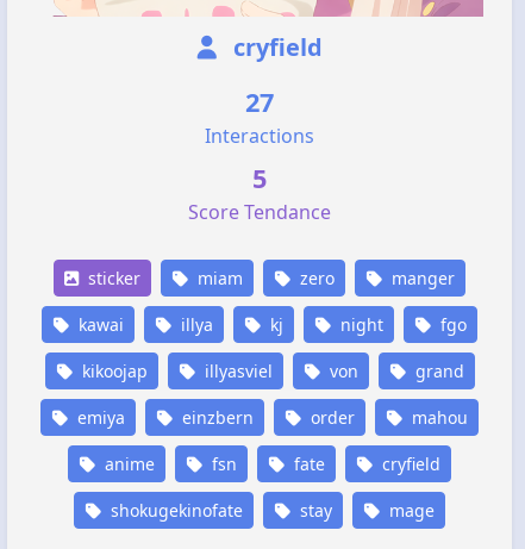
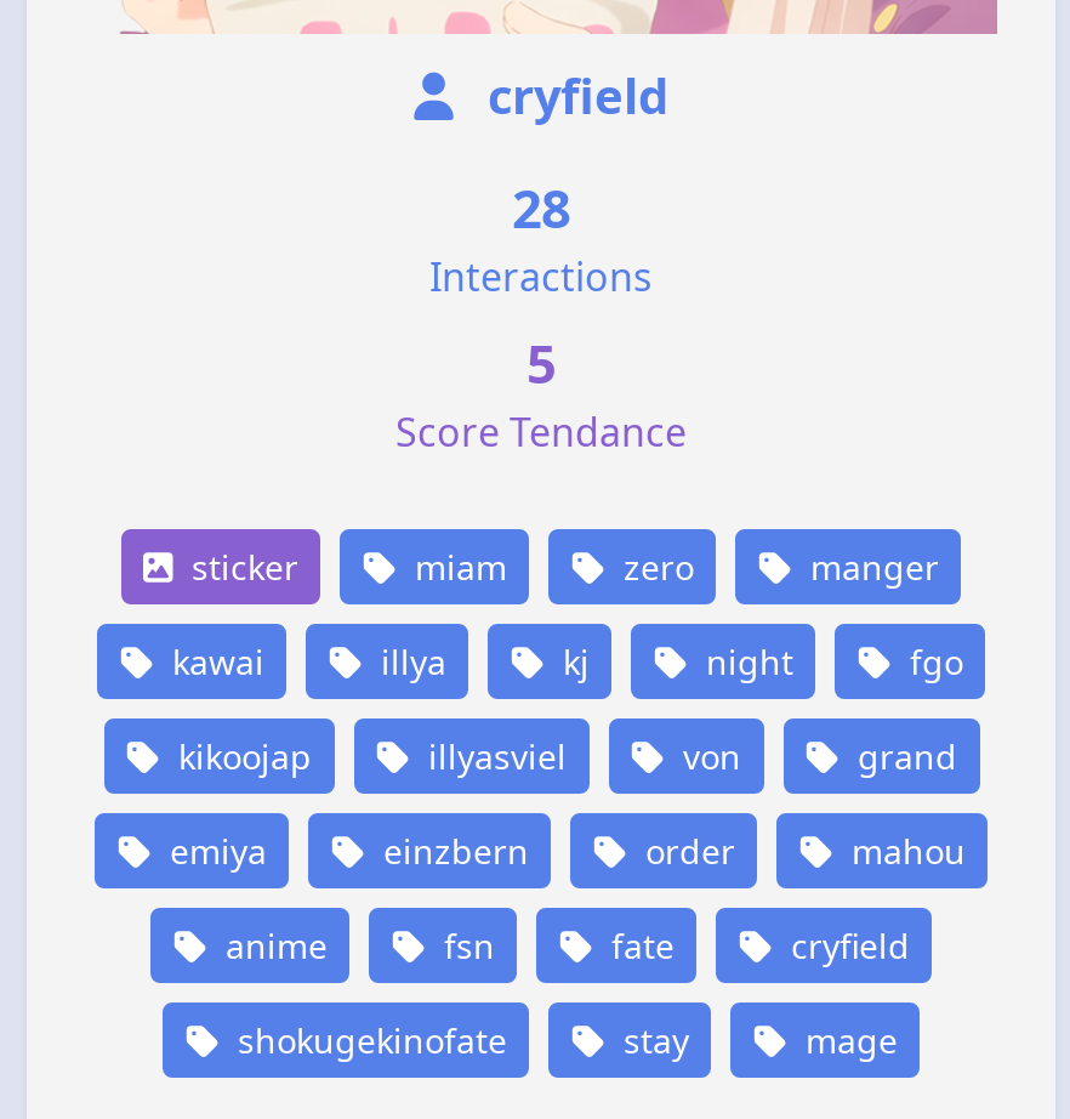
- 27
+ 28
